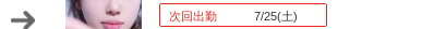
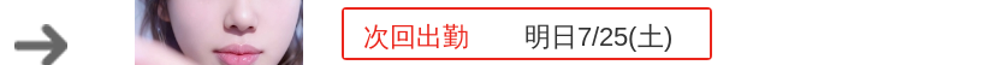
- 7/25(土)
+ 明日7/25(土)
